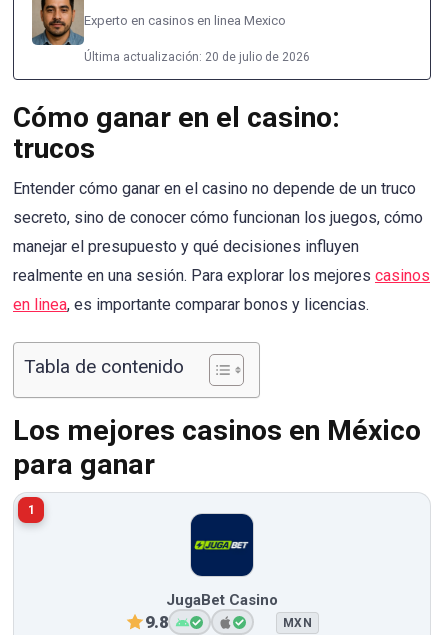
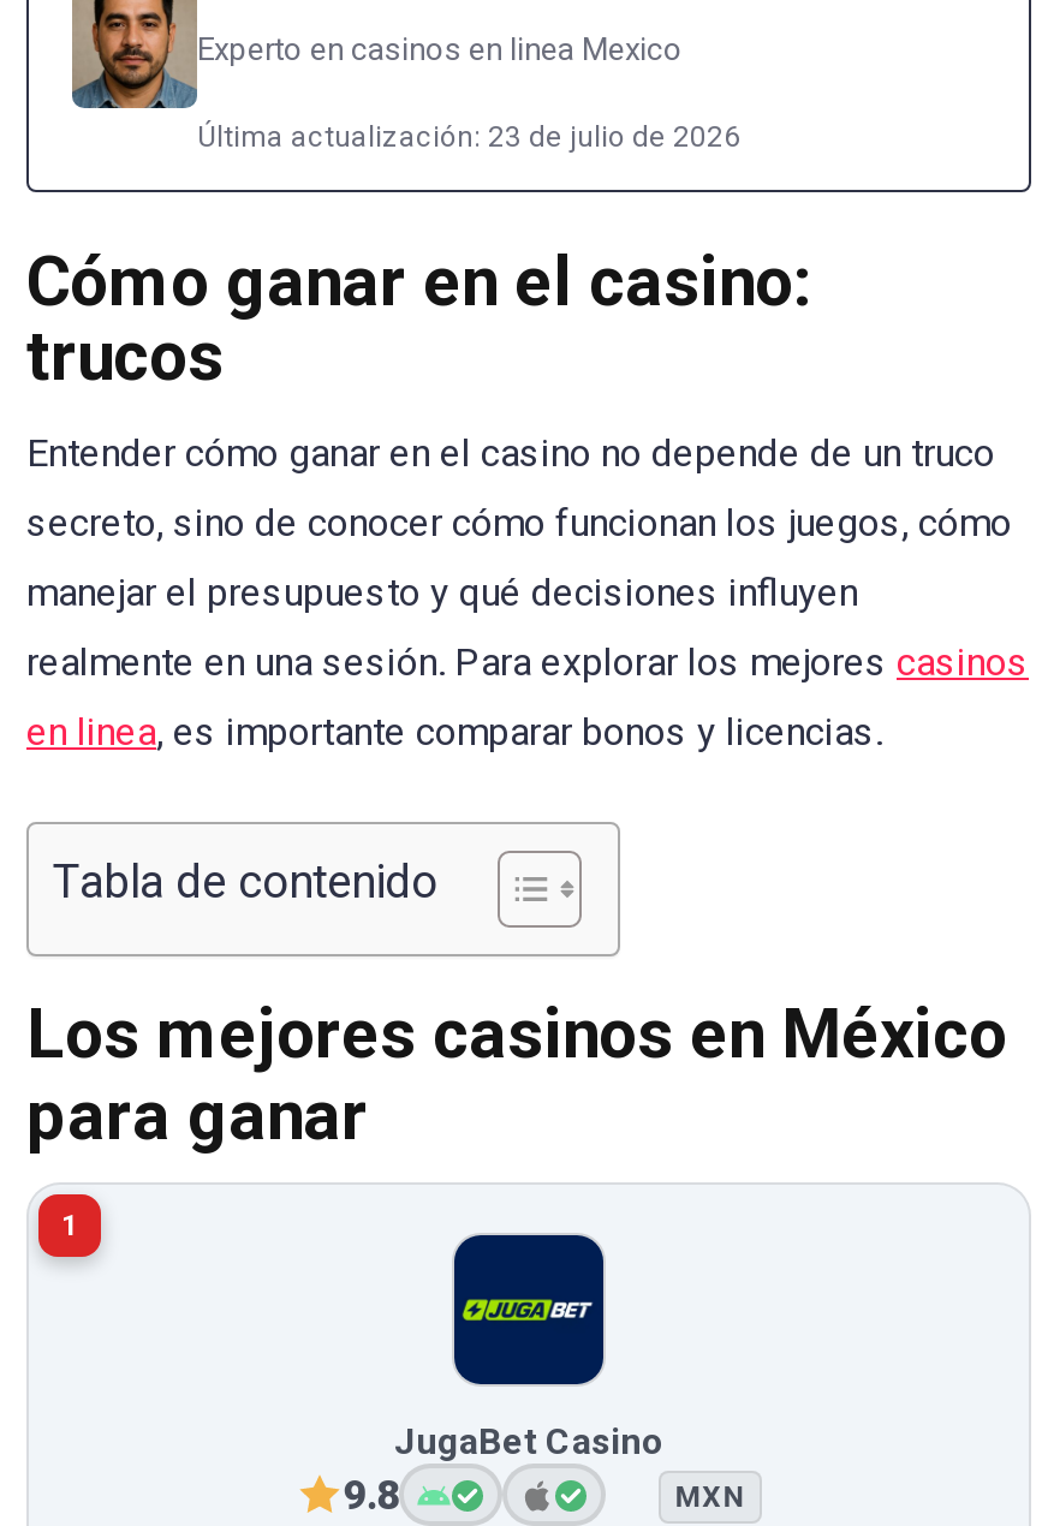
- Última actualización: 20 de julio de 2026
+ Última actualización: 23 de julio de 2026
